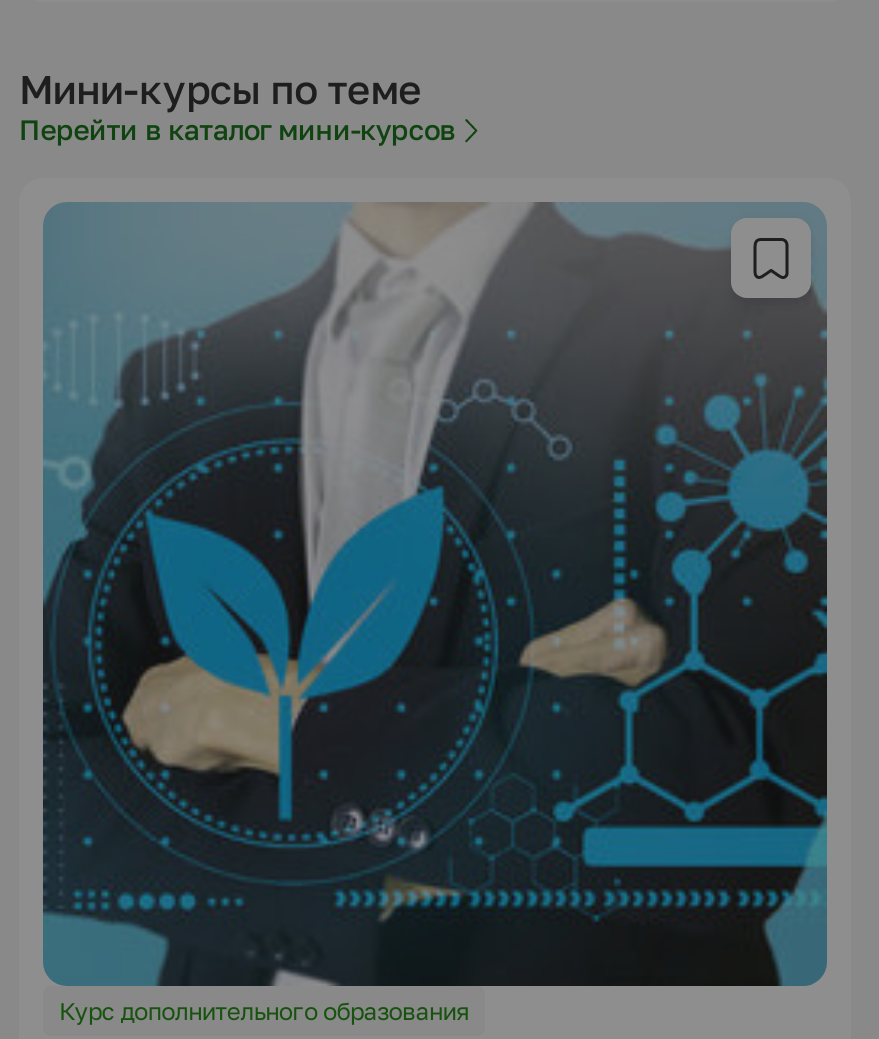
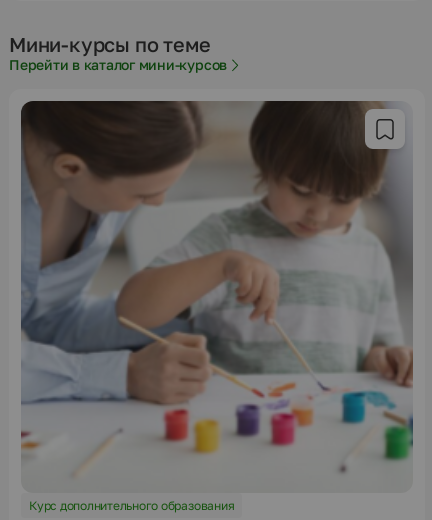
- [image]
+ [image]
